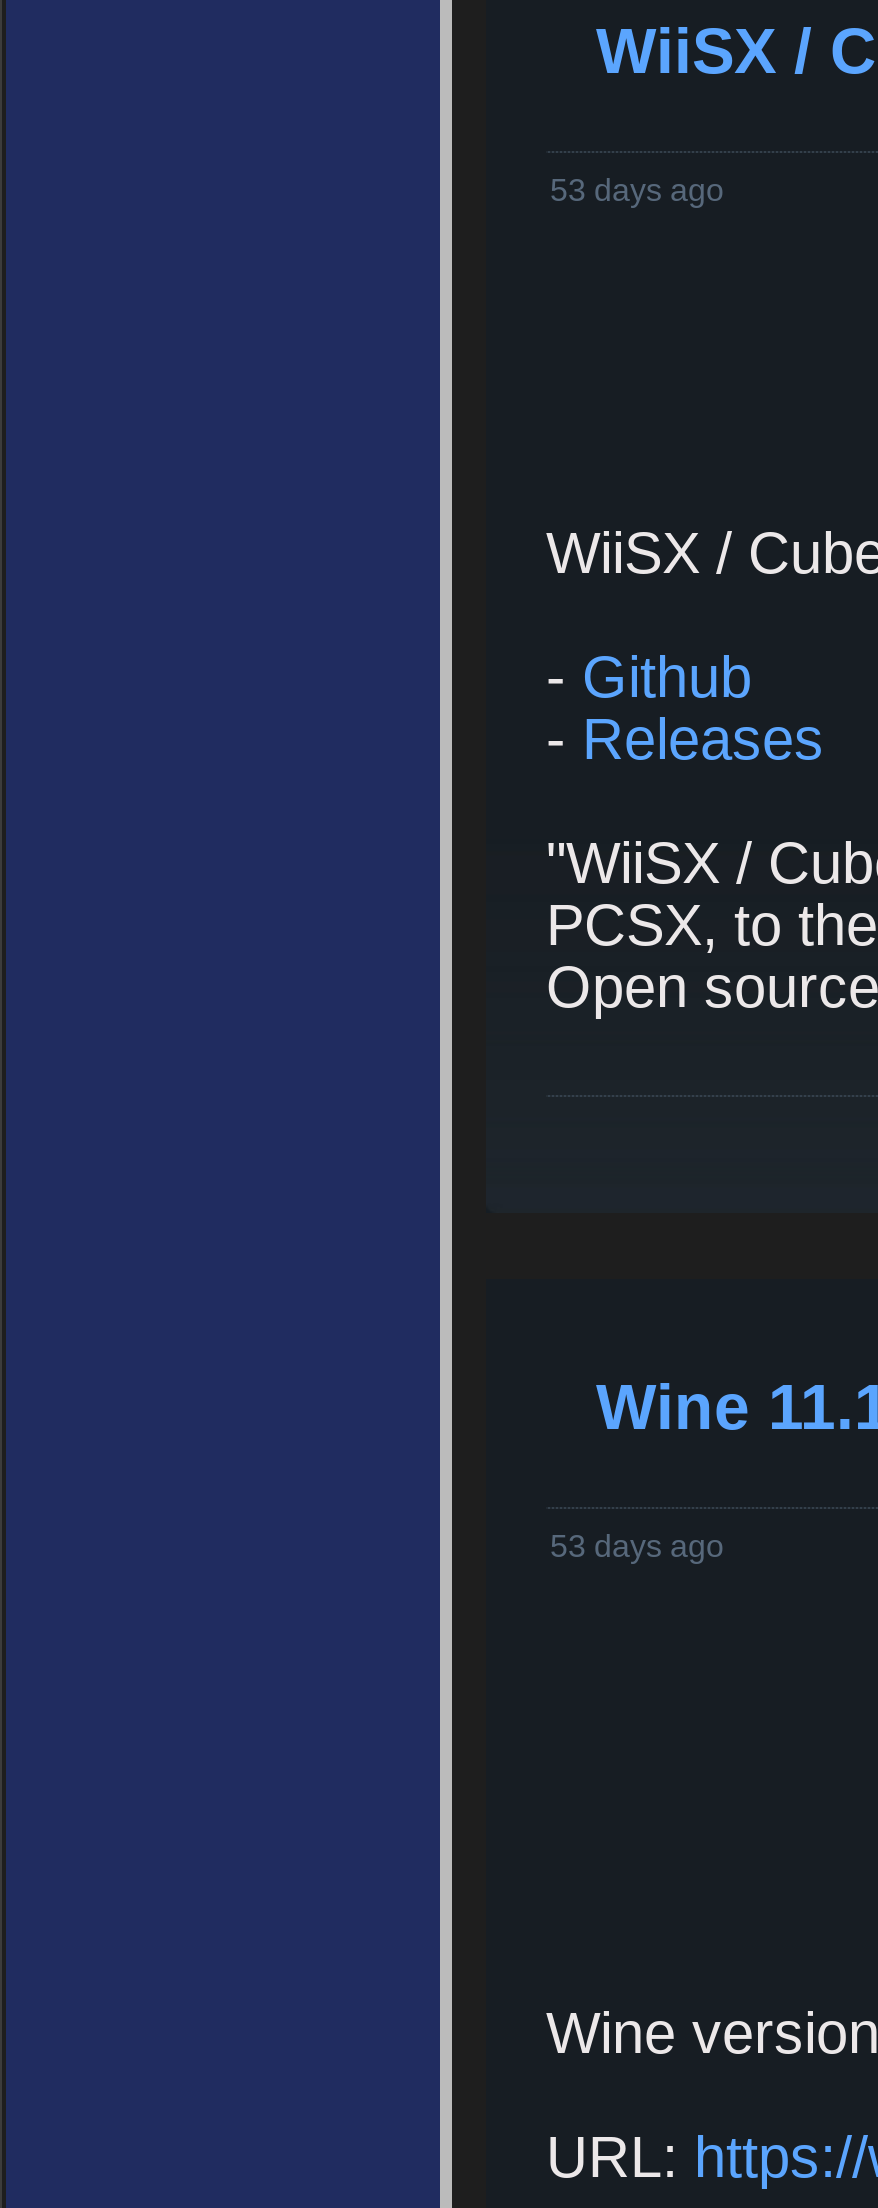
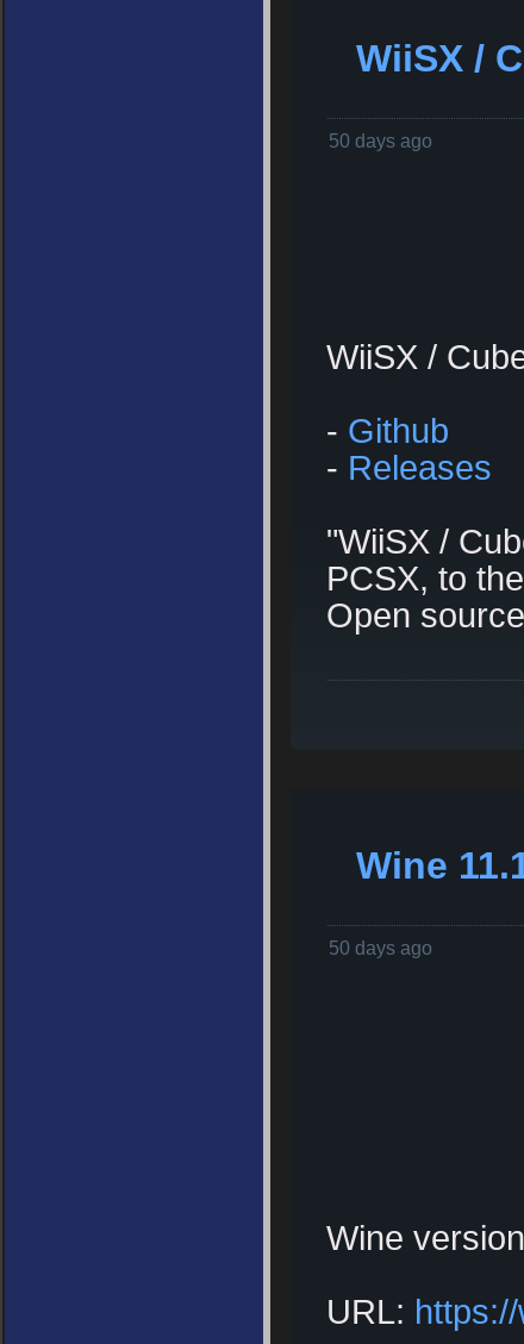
- 53 days ago
+ 50 days ago

- 53 days ago
+ 50 days ago
